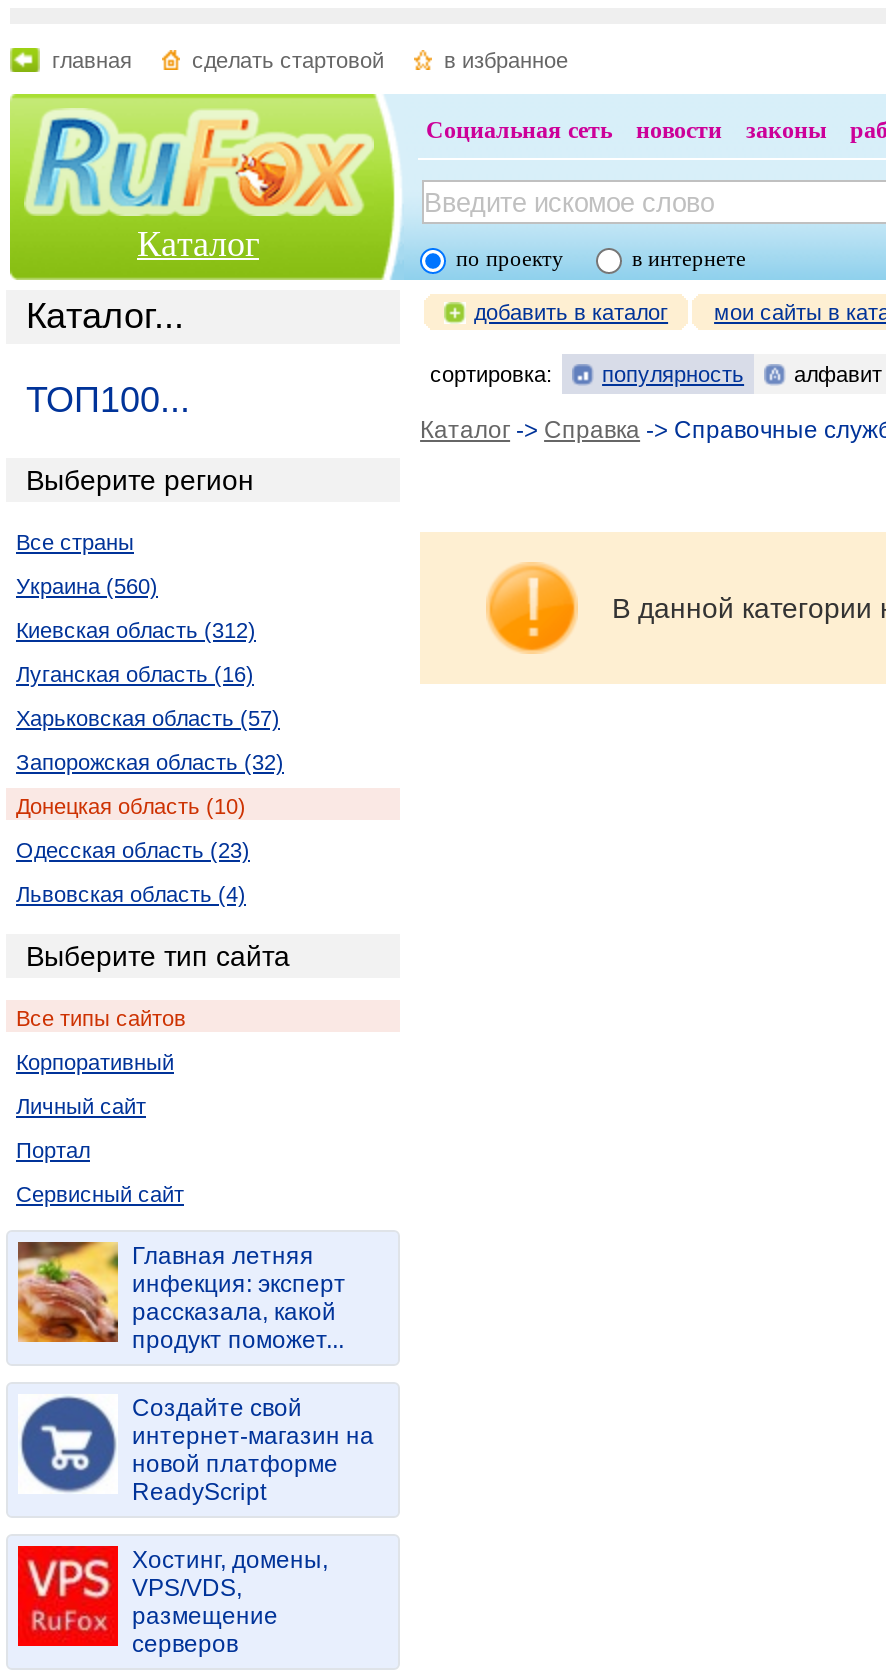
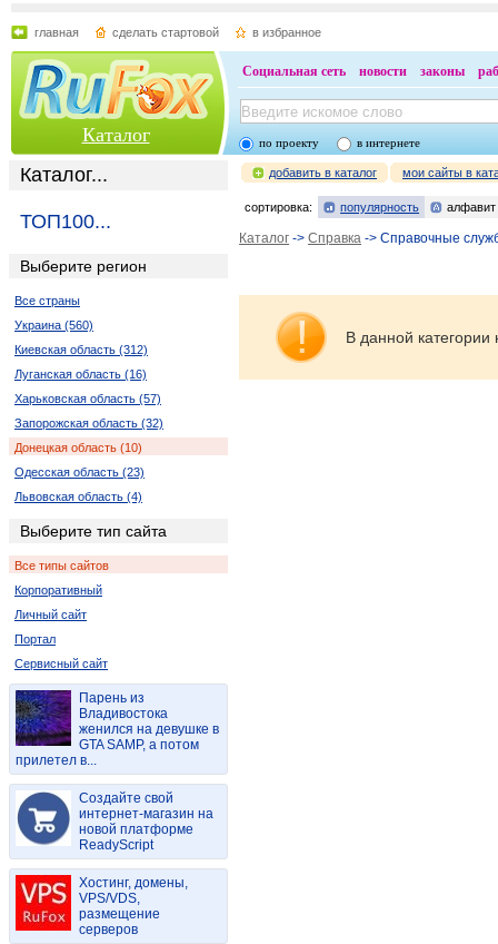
- [image]
- Главная летняя
- инфекция: эксперт
- рассказала, какой
- продукт поможет...
+ [image]
+ Парень из
+ Владивостока
+ женился на девушке в
+ GTA SAMP, а потом
+ прилетел в...
